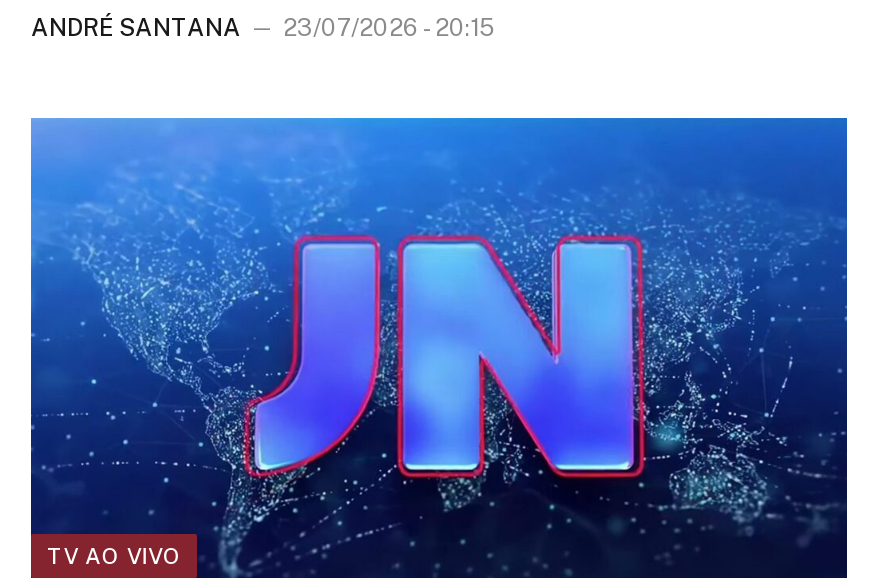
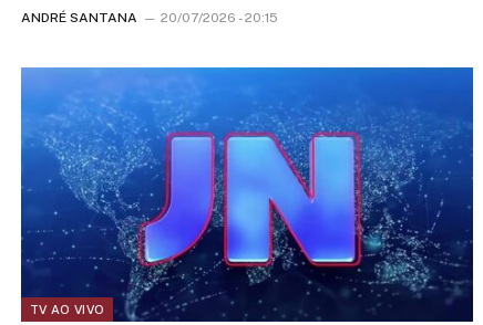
- ANDRÉ SANTANA 23/07/2026 - 20:15
+ ANDRÉ SANTANA 20/07/2026 - 20:15
